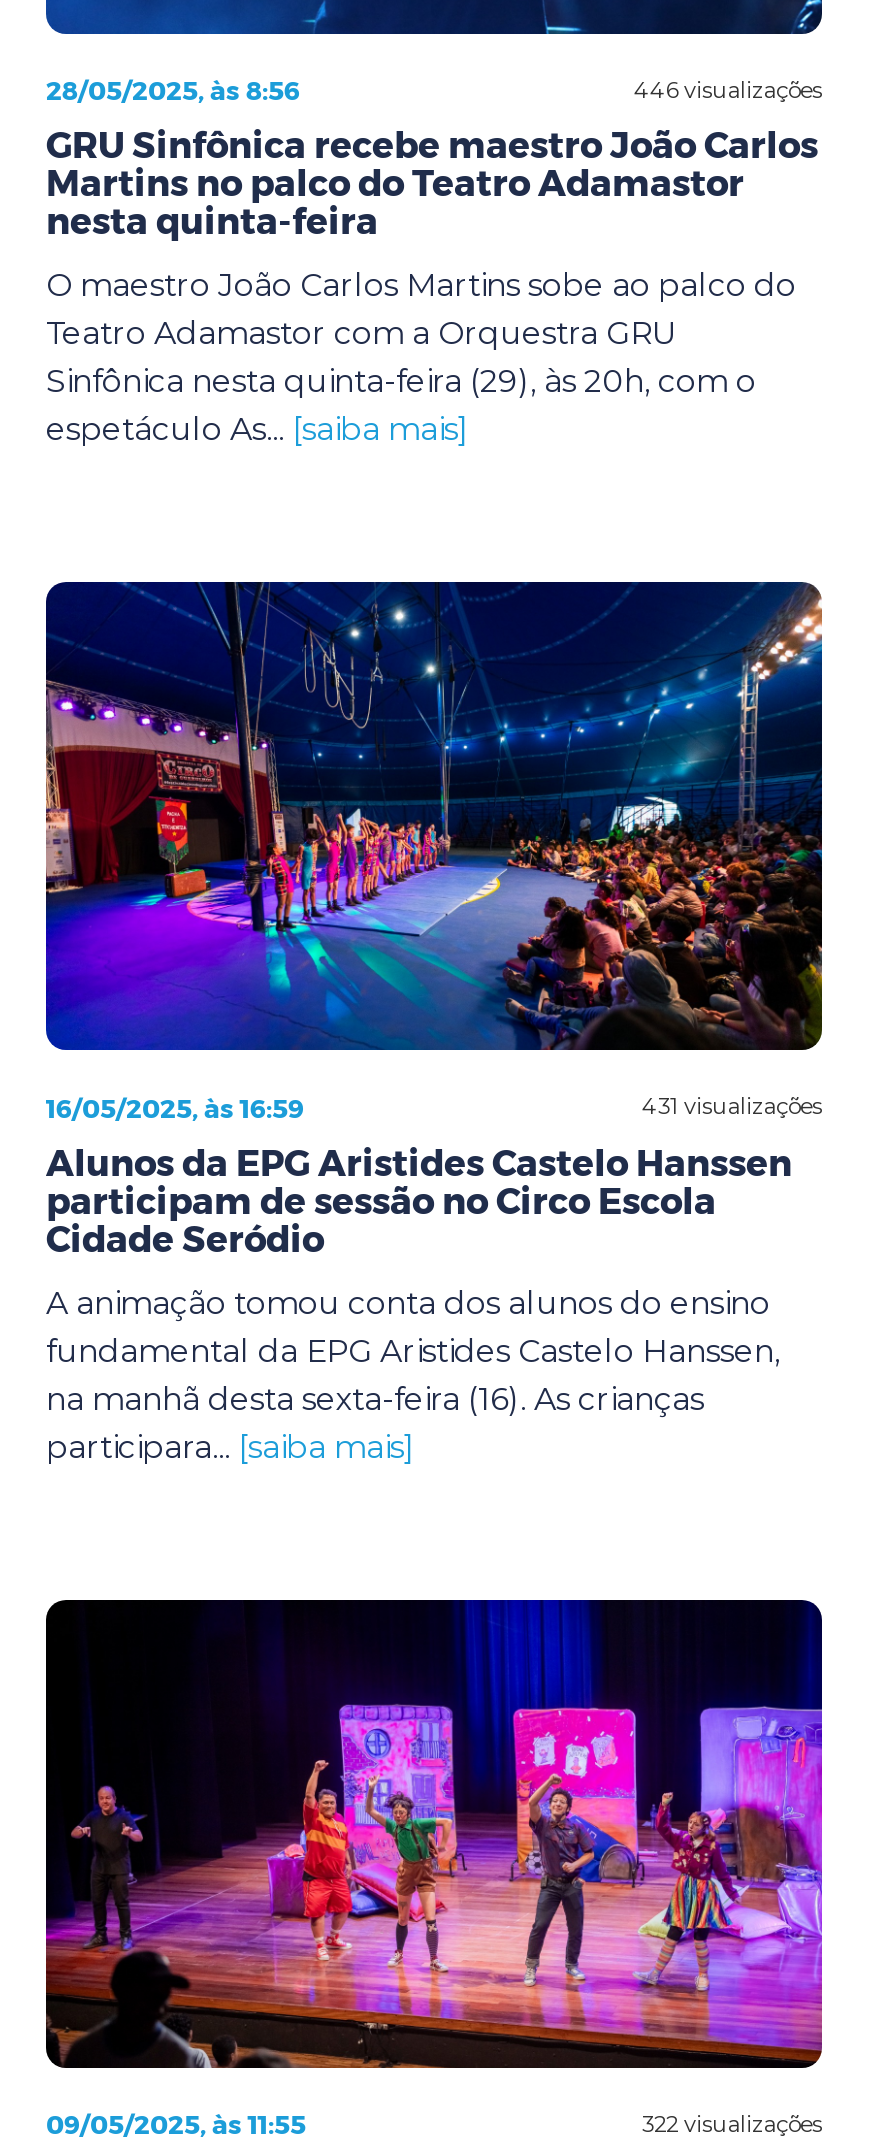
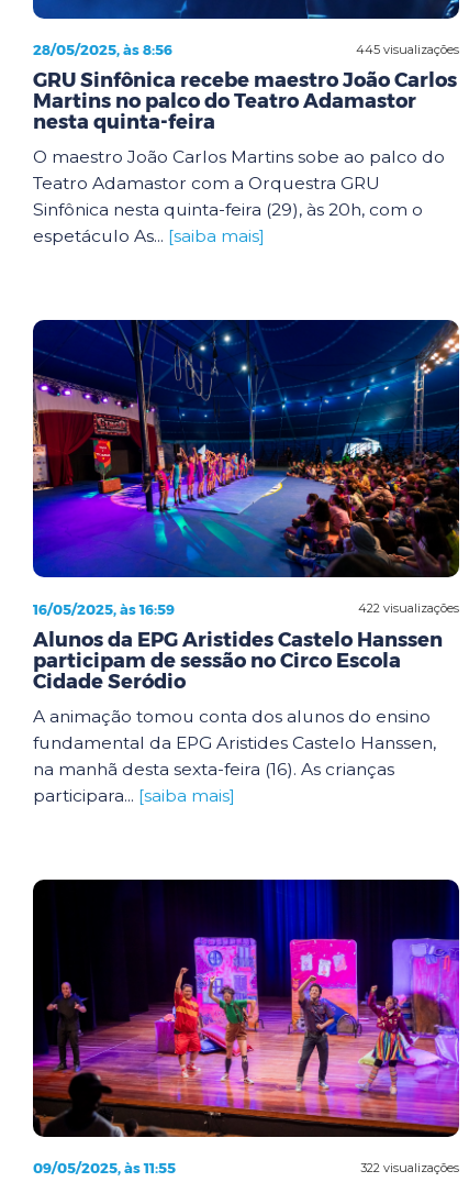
- 446 visualizações
+ 445 visualizações

- 431 visualizações
+ 422 visualizações
